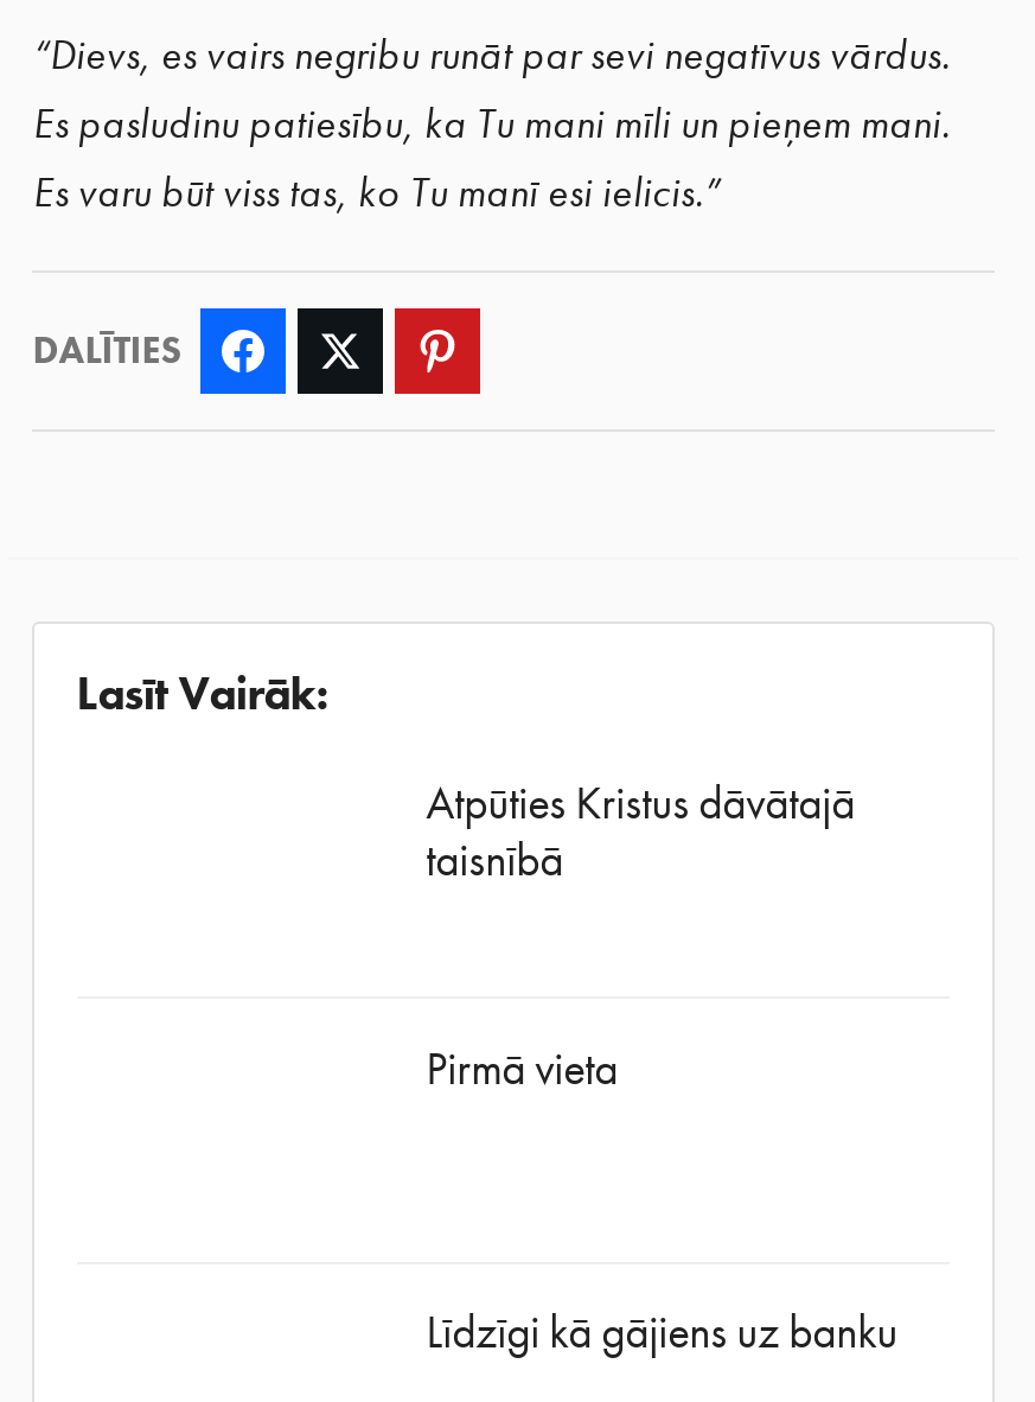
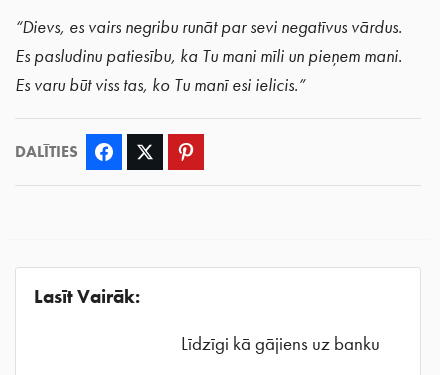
- Atpūties Kristus dāvātajā
- taisnībā
- Pirmā vieta
